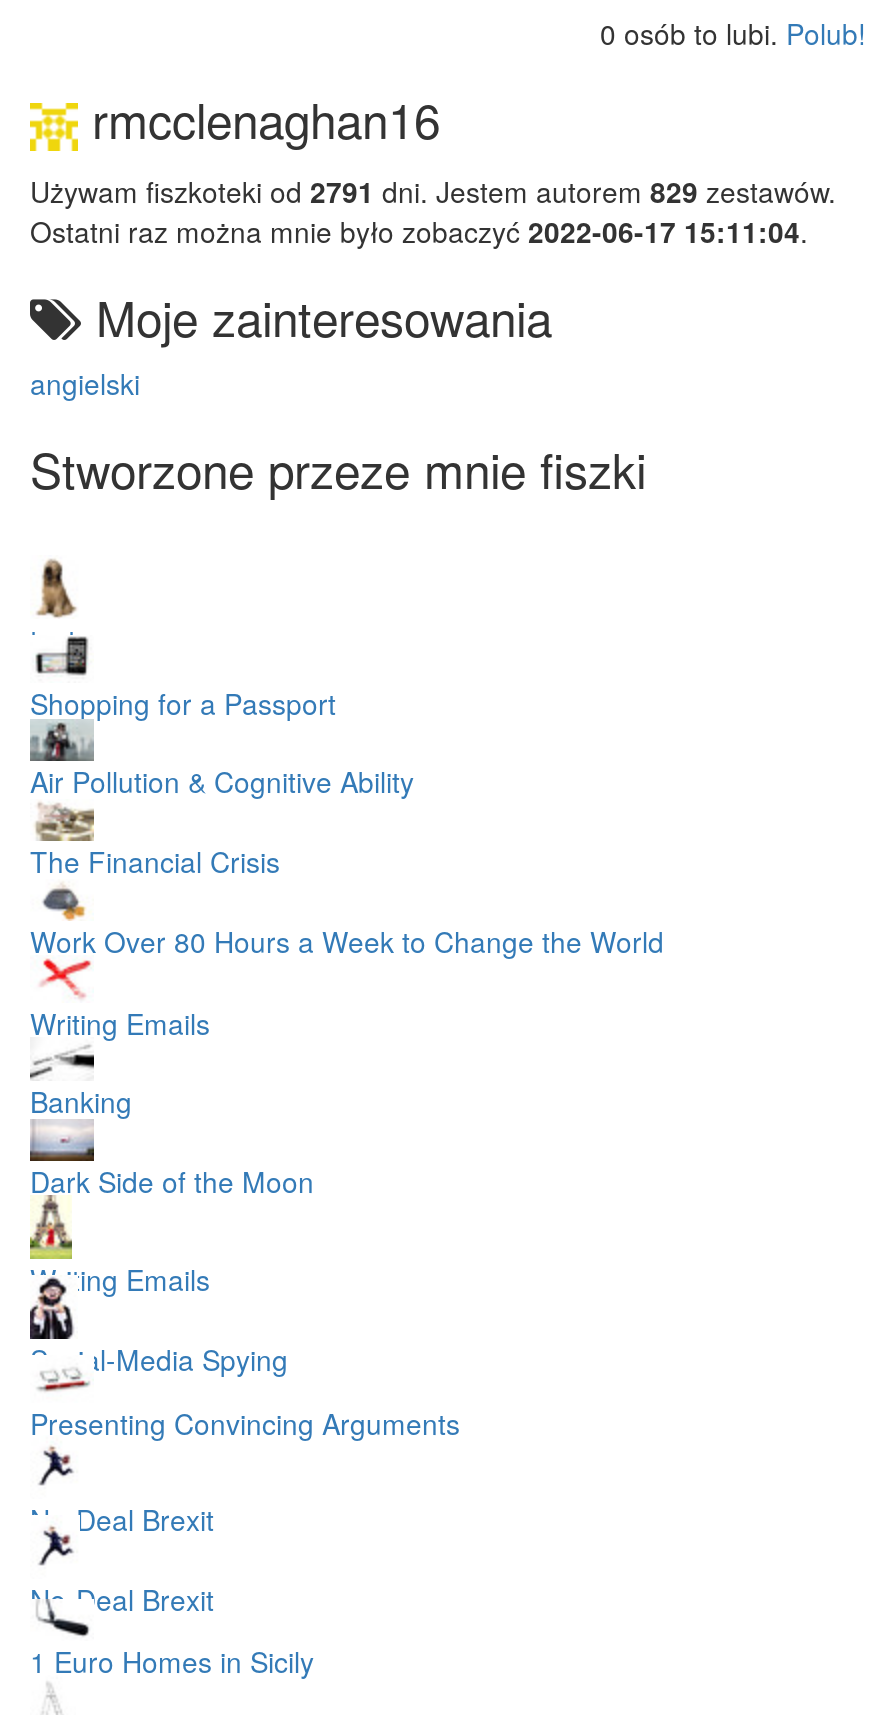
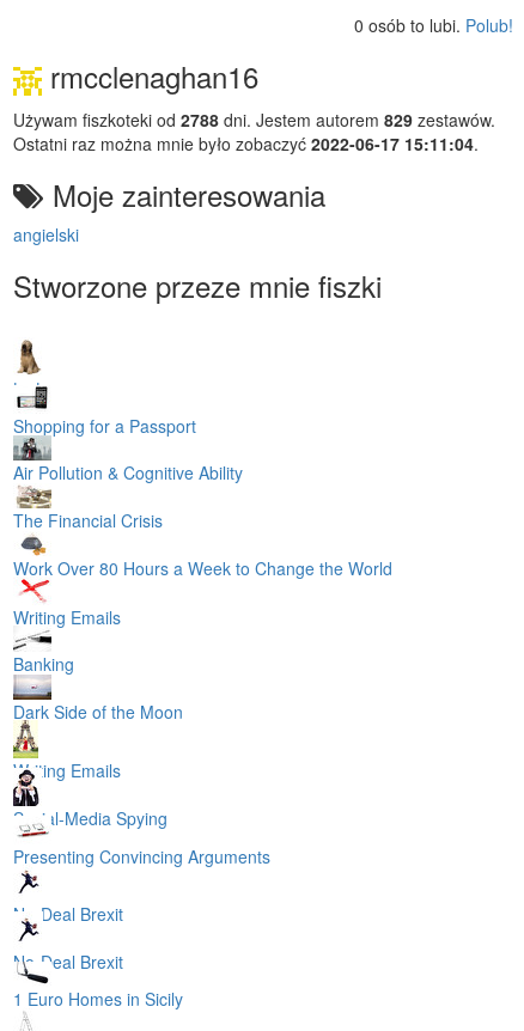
- Używam fiszkoteki od 2791 dni. Jestem autorem 829 zestawów.
+ Używam fiszkoteki od 2788 dni. Jestem autorem 829 zestawów.
